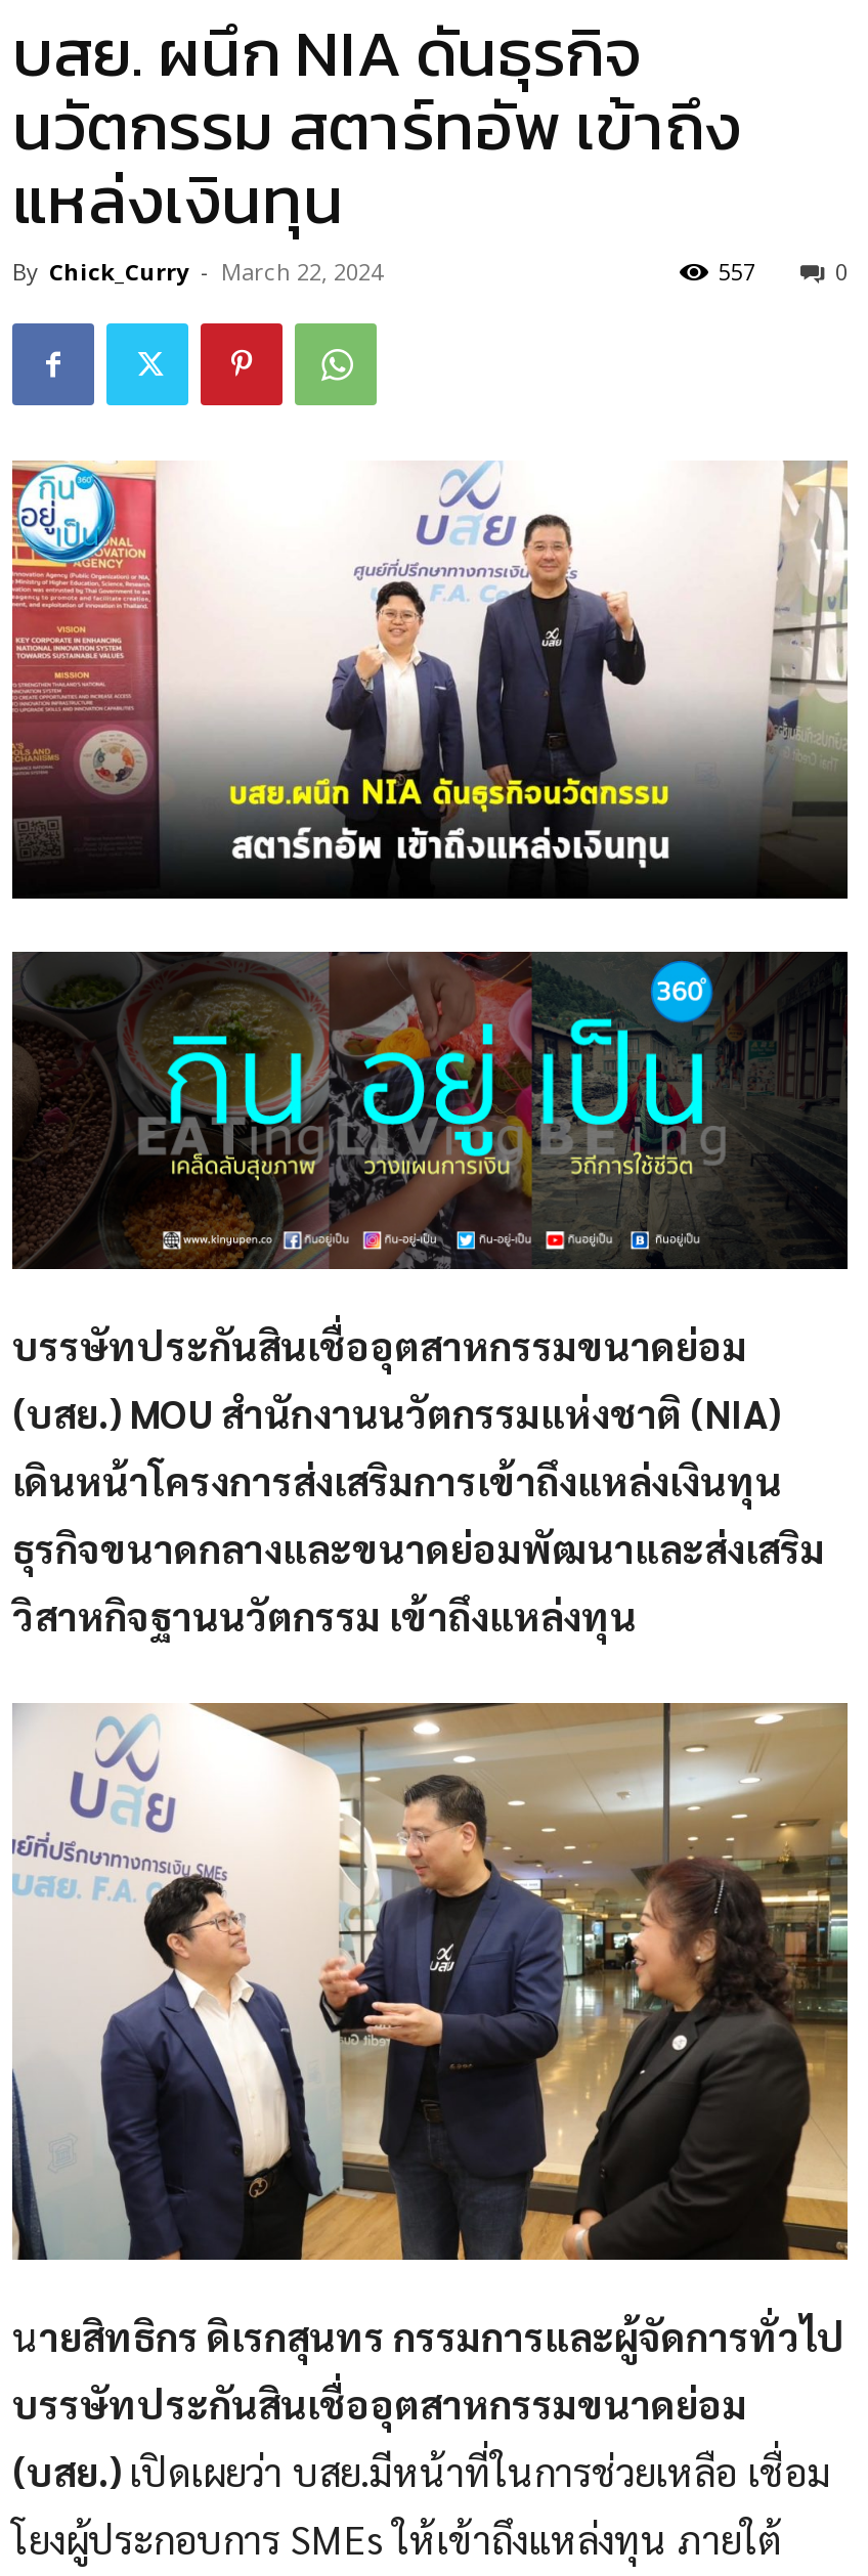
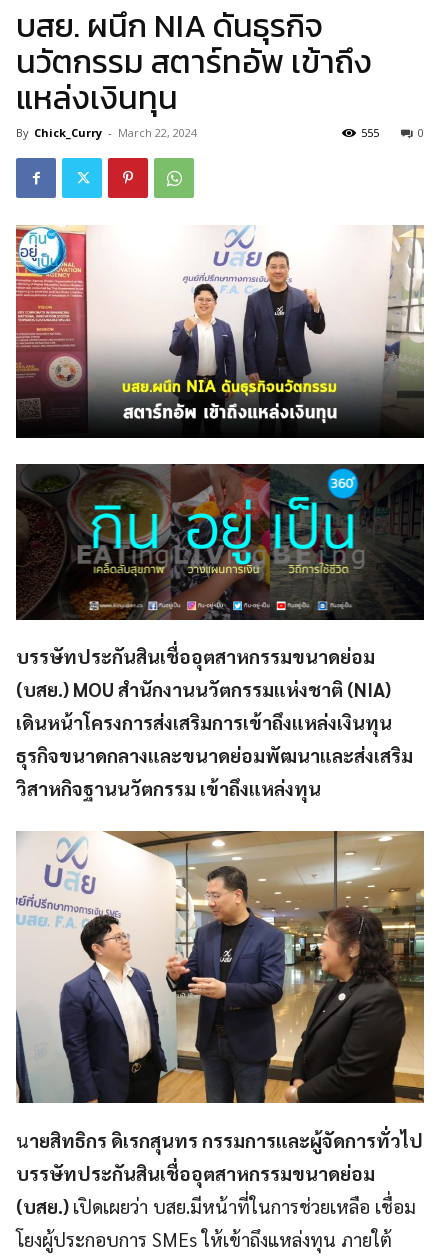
- 557
+ 555
